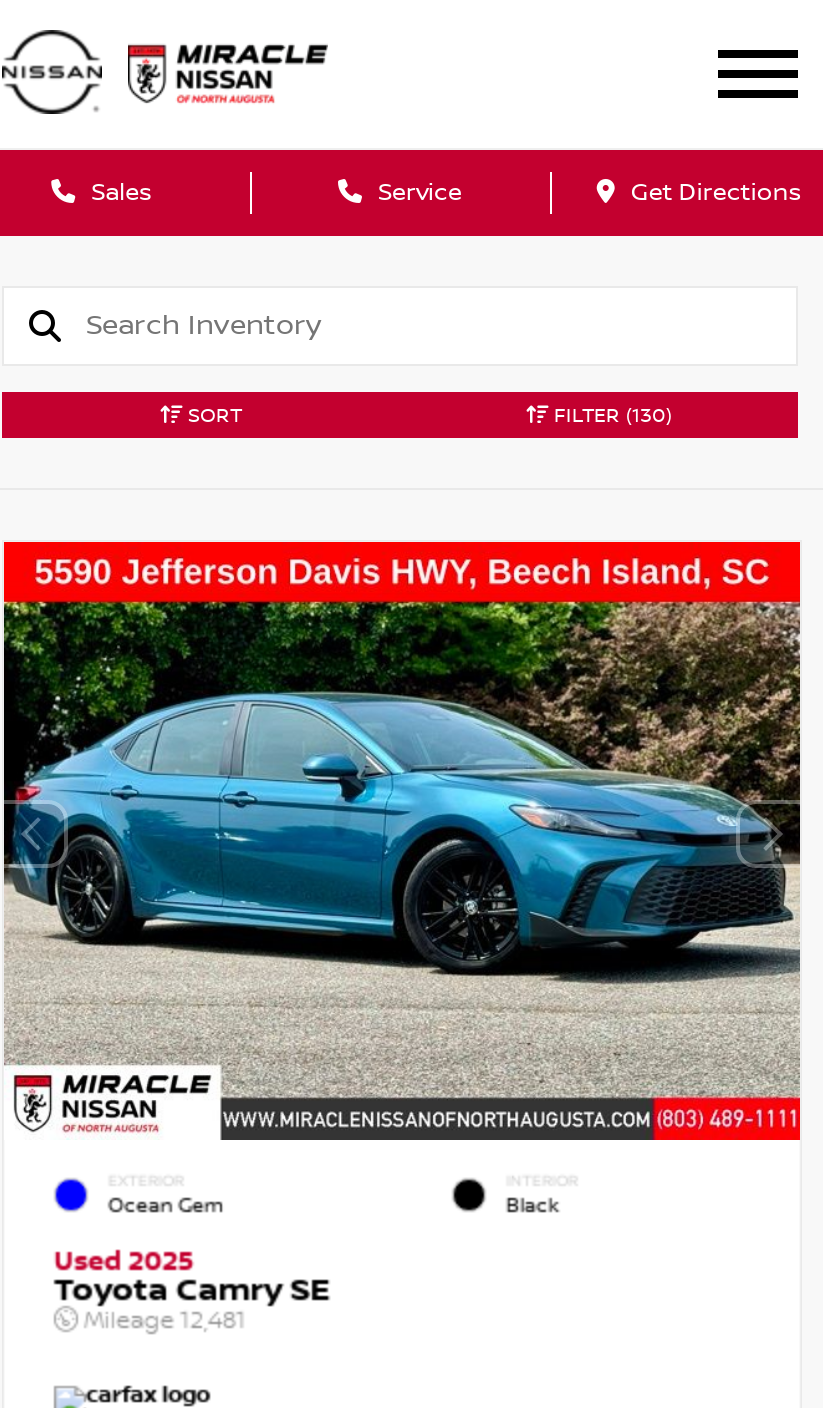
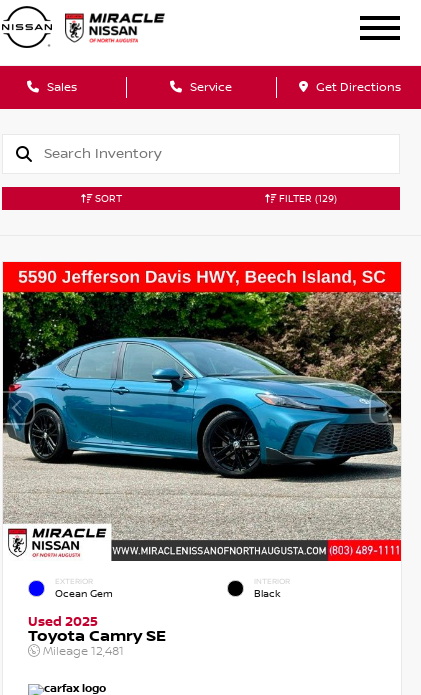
- FILTER (130)
+ FILTER (129)
